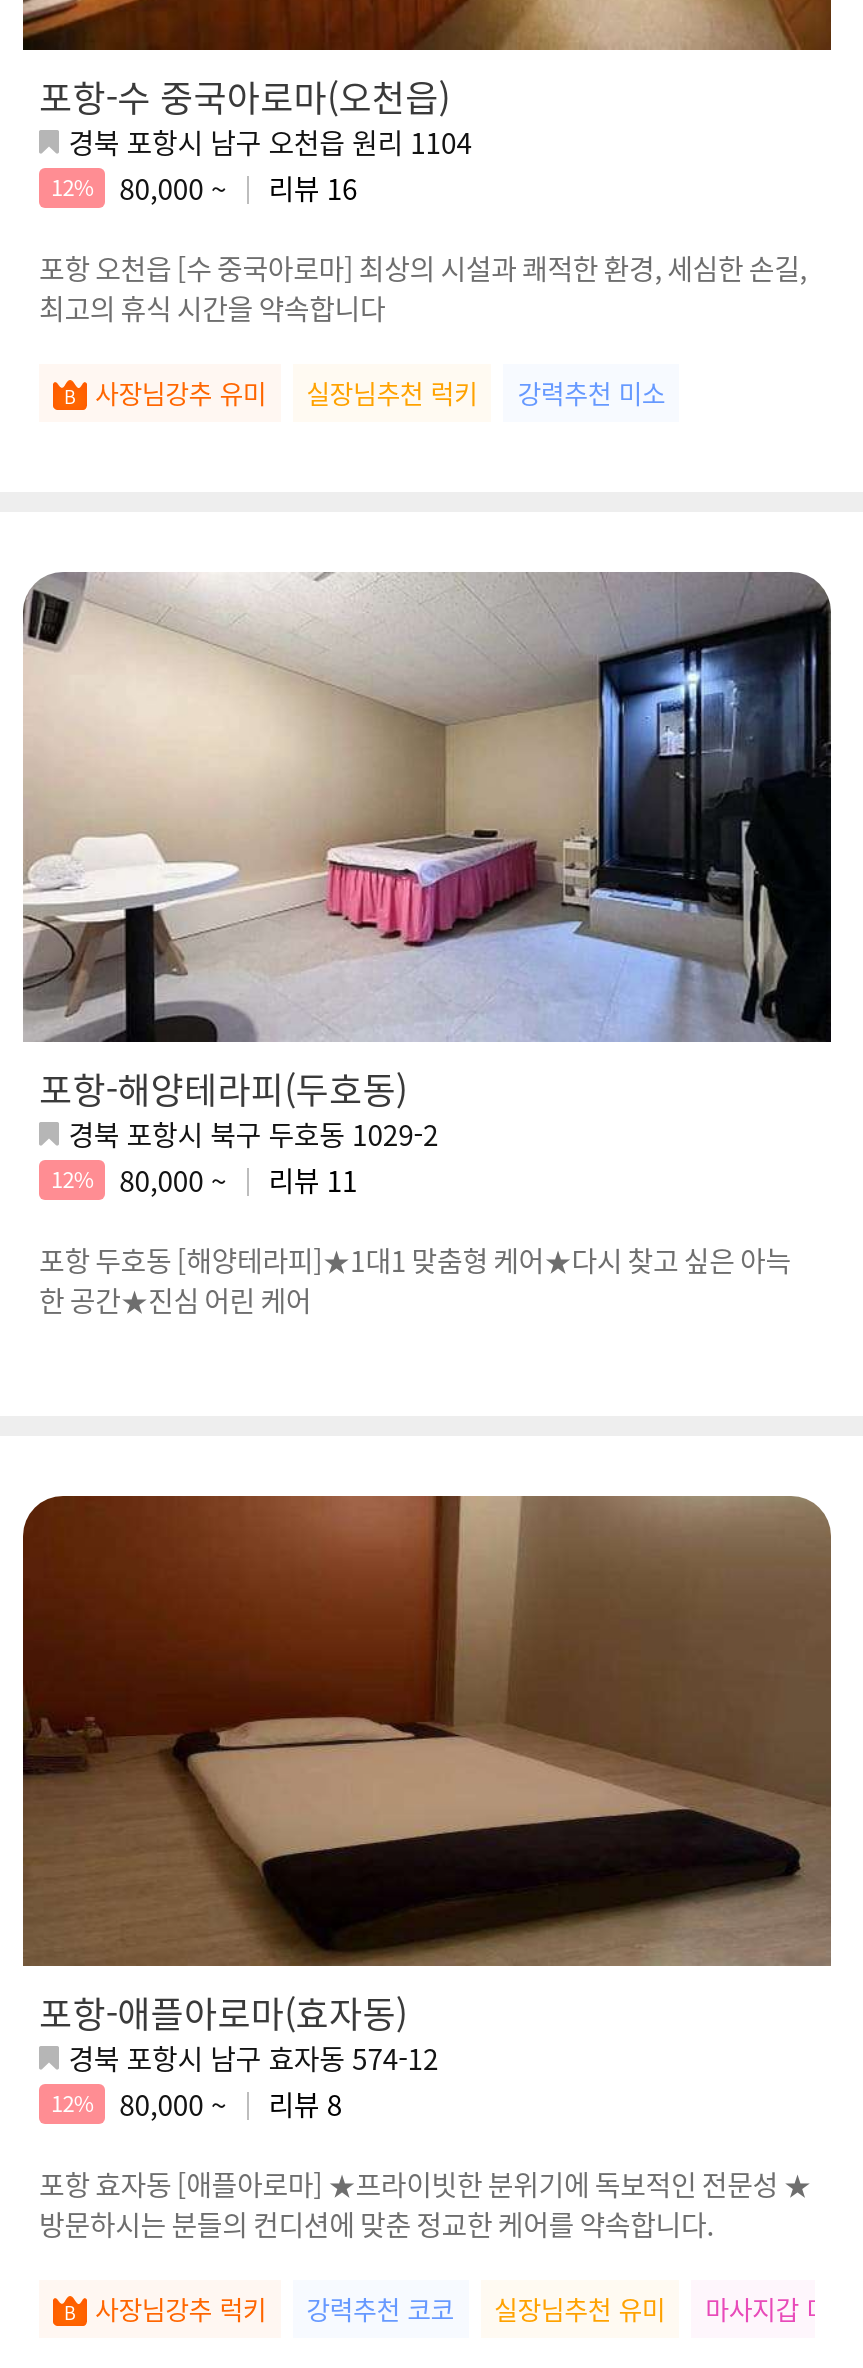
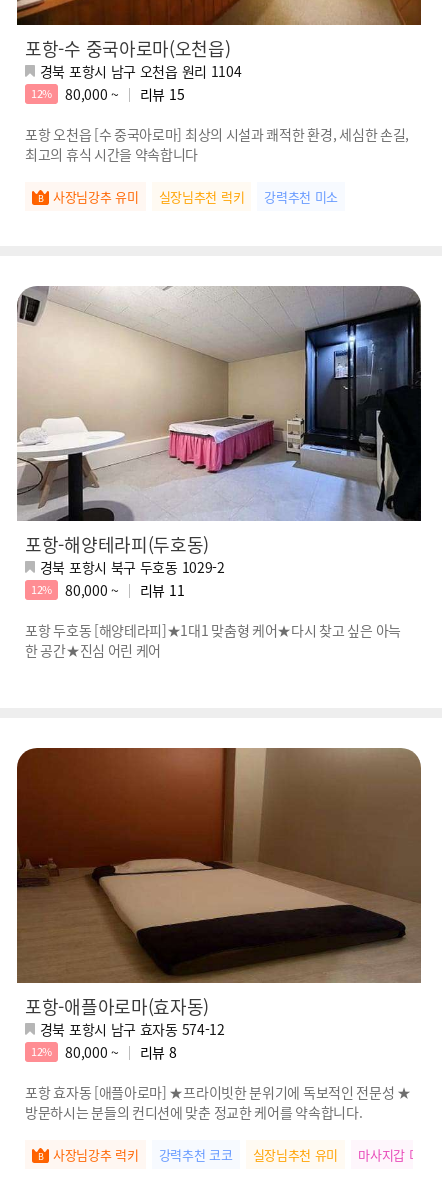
- 12% 80,000 ~ 리뷰 16
+ 12% 80,000 ~ 리뷰 15
